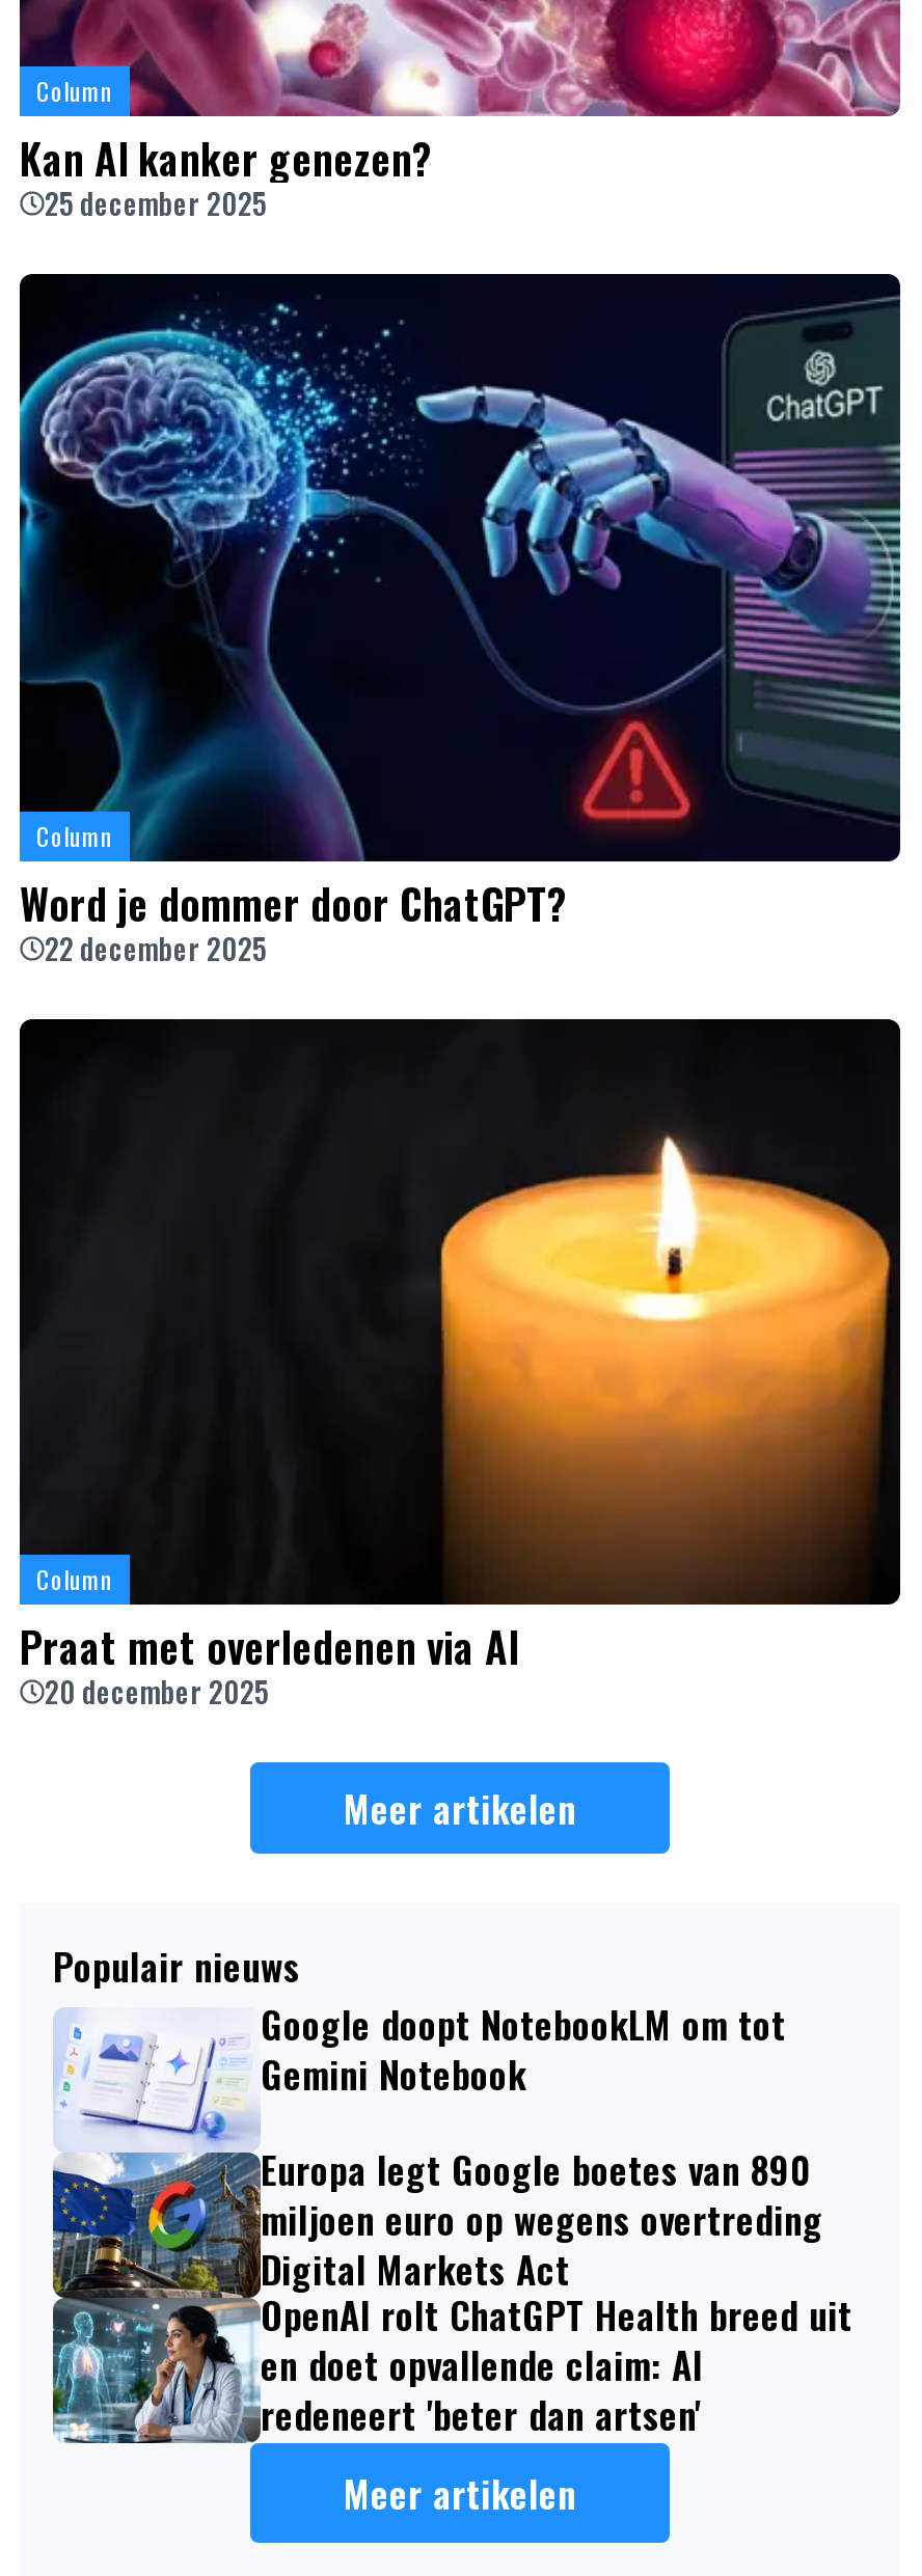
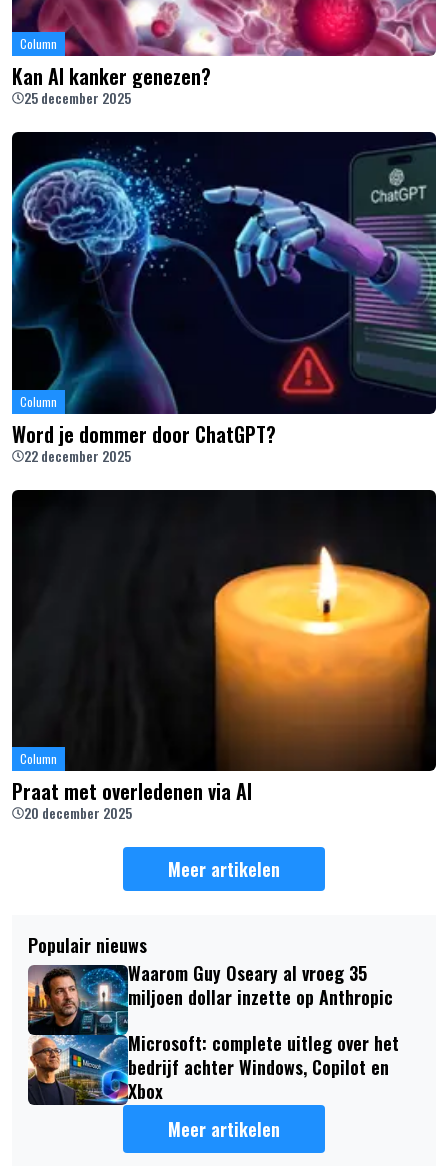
- [image]
- Google doopt NotebookLM om tot
- Gemini Notebook
+ [image]
+ Waarom Guy Oseary al vroeg 35
+ miljoen dollar inzette op Anthropic

- Europa legt Google boetes van 890
- miljoen euro op wegens overtreding
- Digital Markets Act
- OpenAI rolt ChatGPT Health breed uit
- en doet opvallende claim: AI
- redeneert 'beter dan artsen'
+ Microsoft: complete uitleg over het
+ bedrijf achter Windows, Copilot en
+ Xbox
